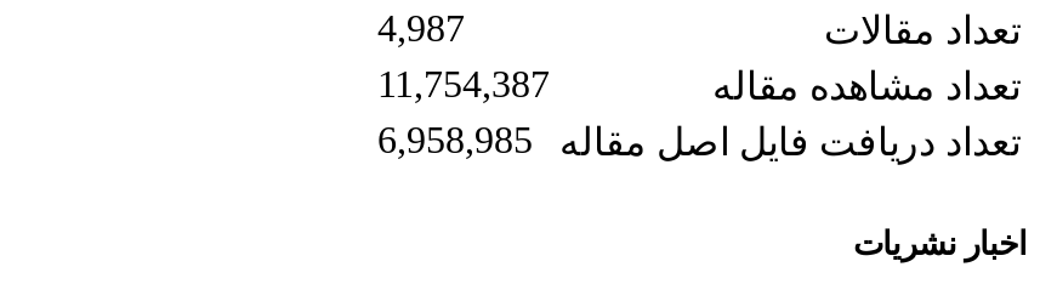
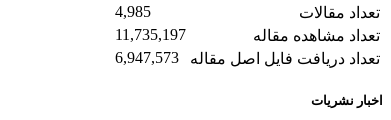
- 4,987
+ 4,985

- 11,754,387
+ 11,735,197

- تعداد دریافت فایل اصل مقاله 6,958,985
+ تعداد دریافت فایل اصل مقاله 6,947,573
